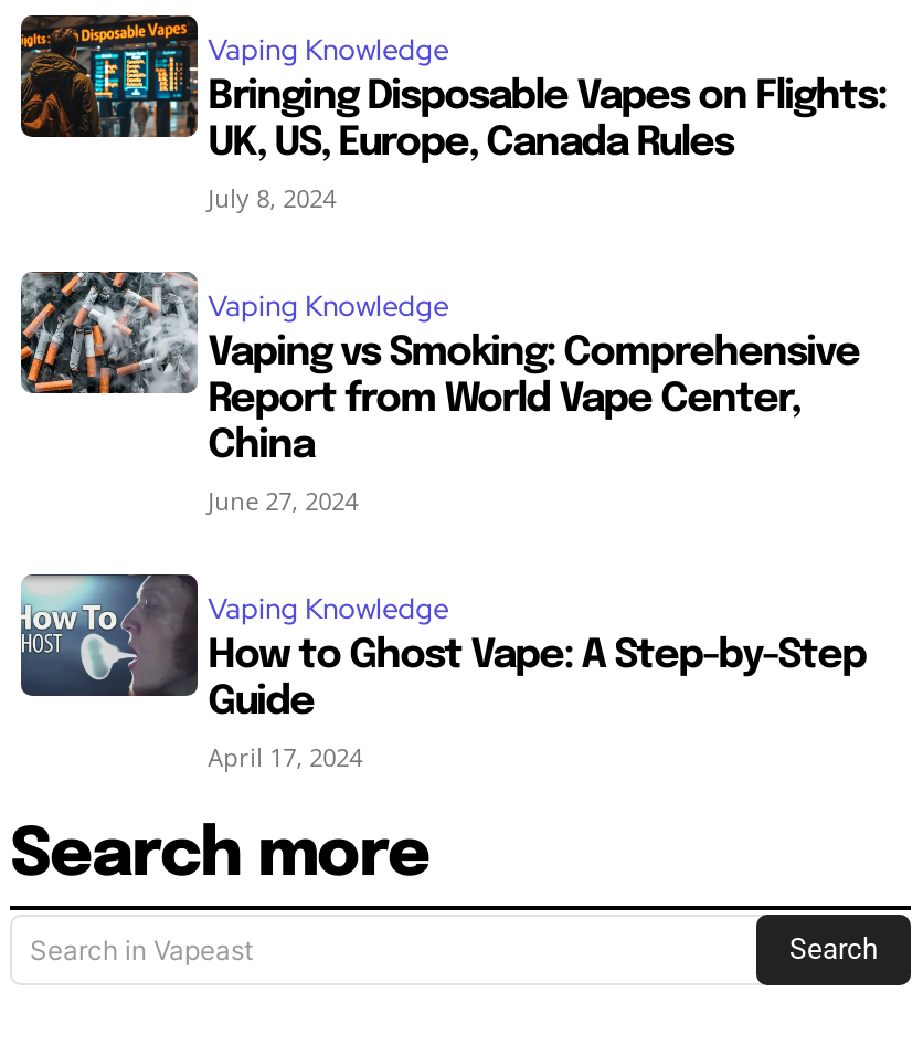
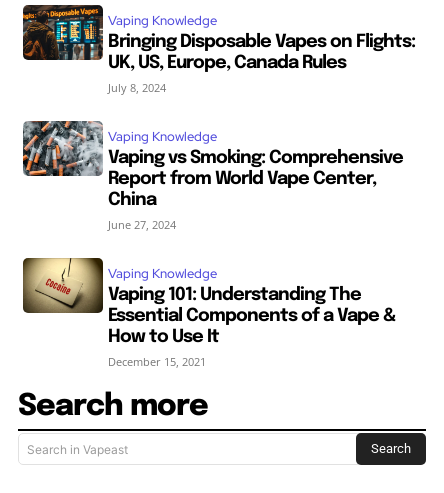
- [image]
- How to Ghost Vape: A Step-by-Step
- Guide
- April 17, 2024
+ [image]
+ Vaping 101: Understanding The
+ Essential Components of a Vape &
+ How to Use It
+ December 15, 2021
